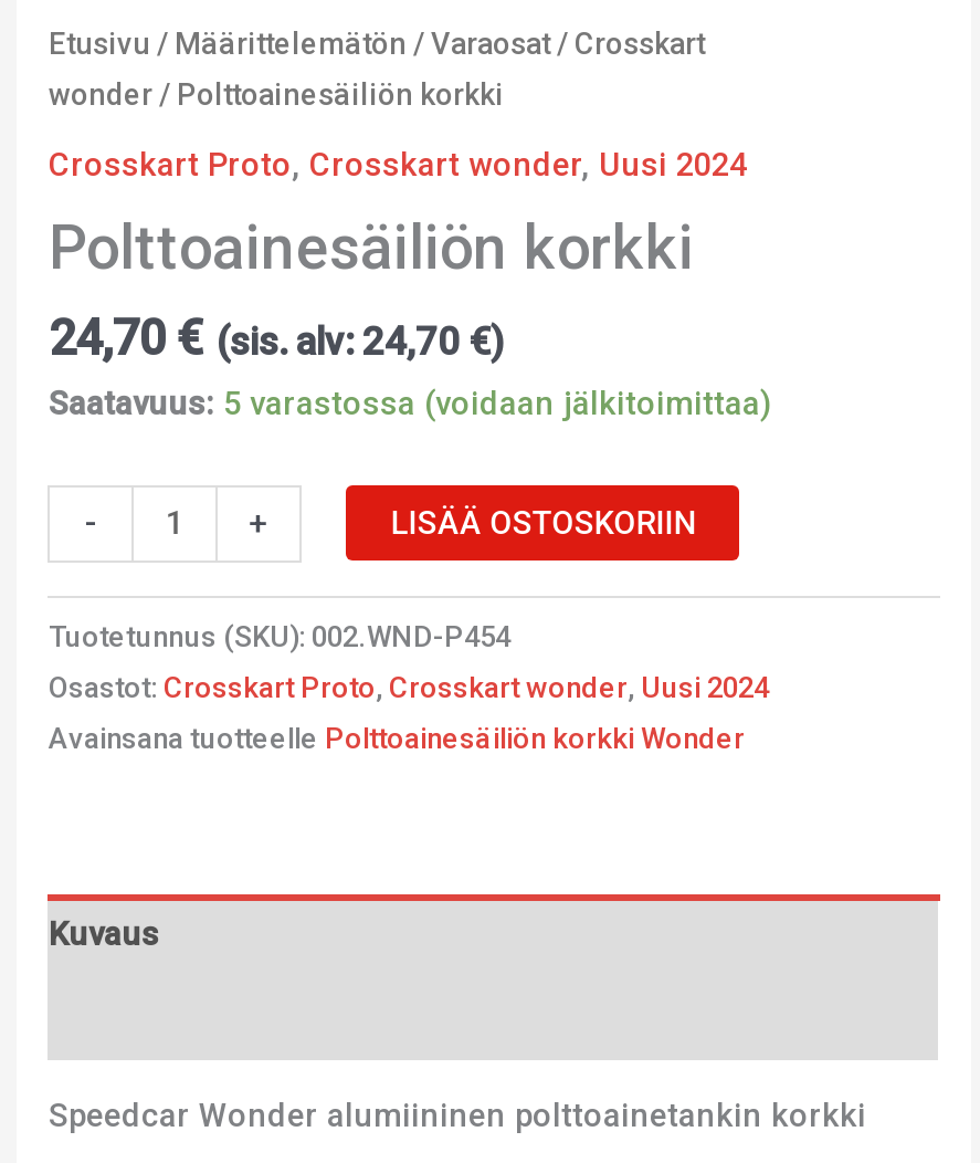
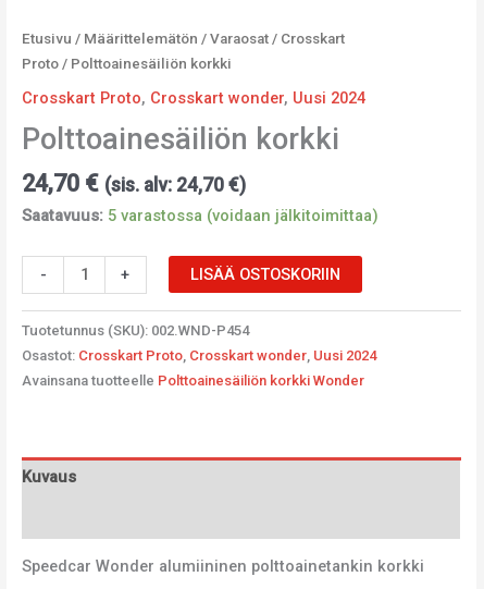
- wonder / Polttoainesäiliön korkki
+ Proto / Polttoainesäiliön korkki
